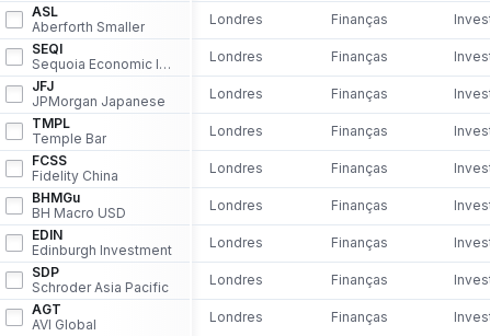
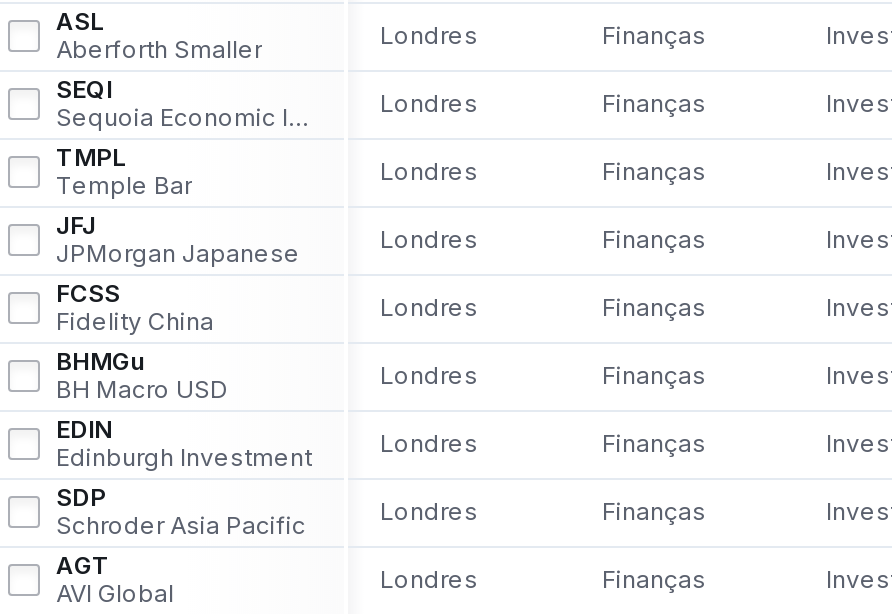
moved down: JFJ | JPMorgan Japanese

moved up: TMPL | Temple Bar
